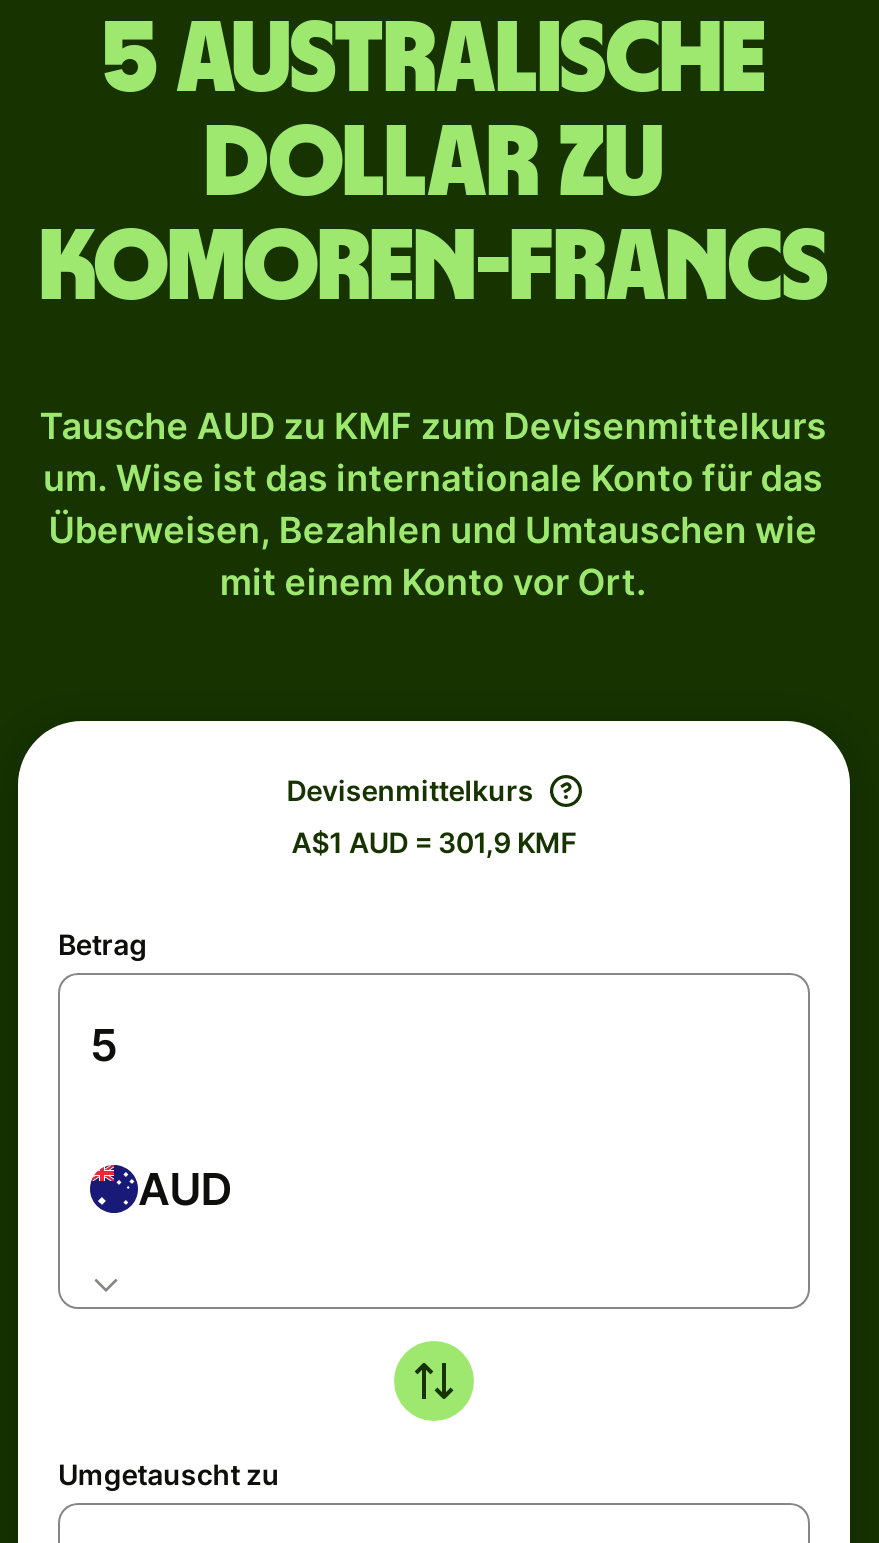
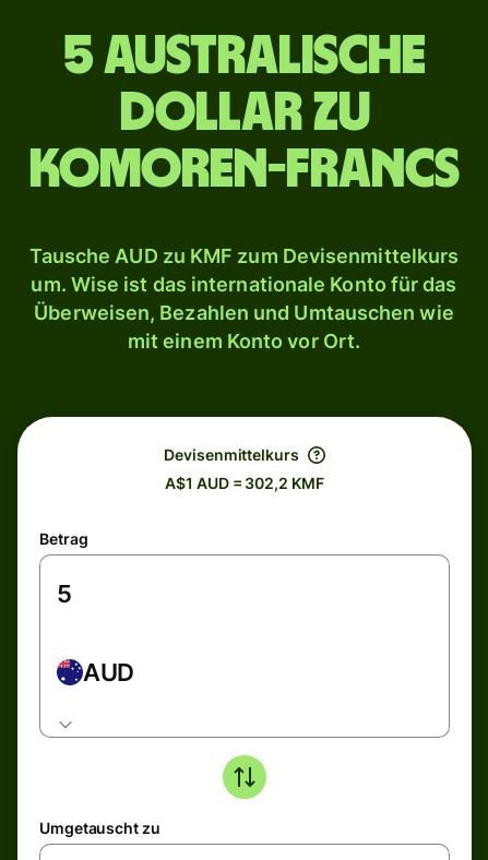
- A$1 AUD = 301,9 KMF
+ A$1 AUD = 302,2 KMF
